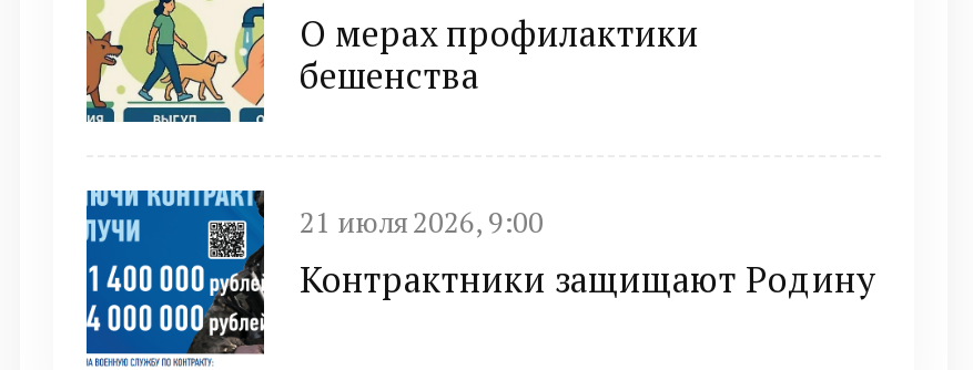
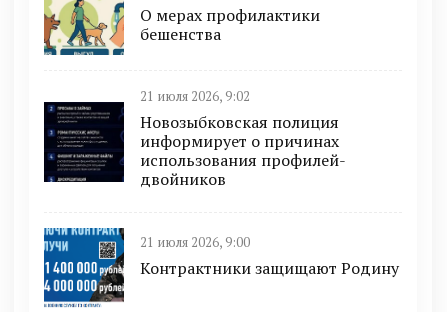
+ [image]
+ 21 июля 2026, 9:02
+ Новозыбковская полиция
+ информирует о причинах
+ использования профилей-
+ двойников
